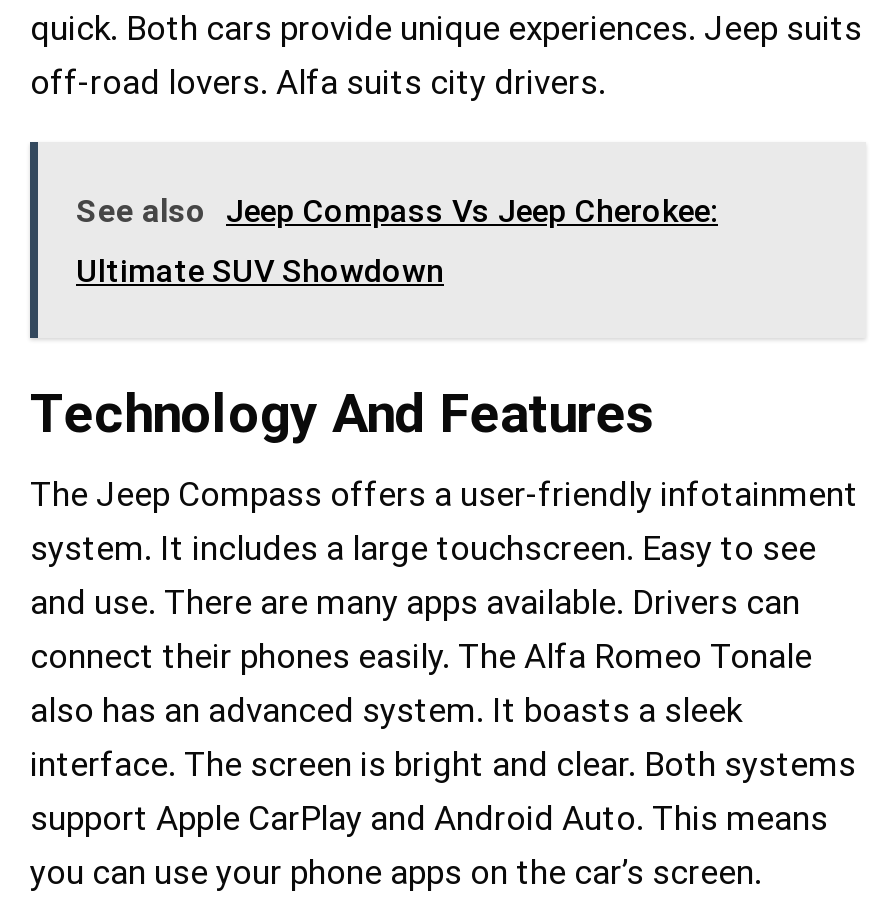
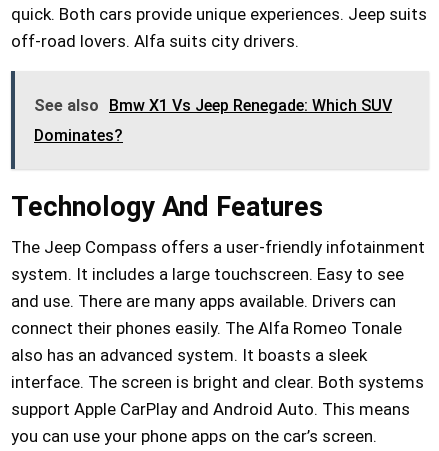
- See also Jeep Compass Vs Jeep Cherokee:
+ See also Bmw X1 Vs Jeep Renegade: Which SUV

- Ultimate SUV Showdown
+ Dominates?
